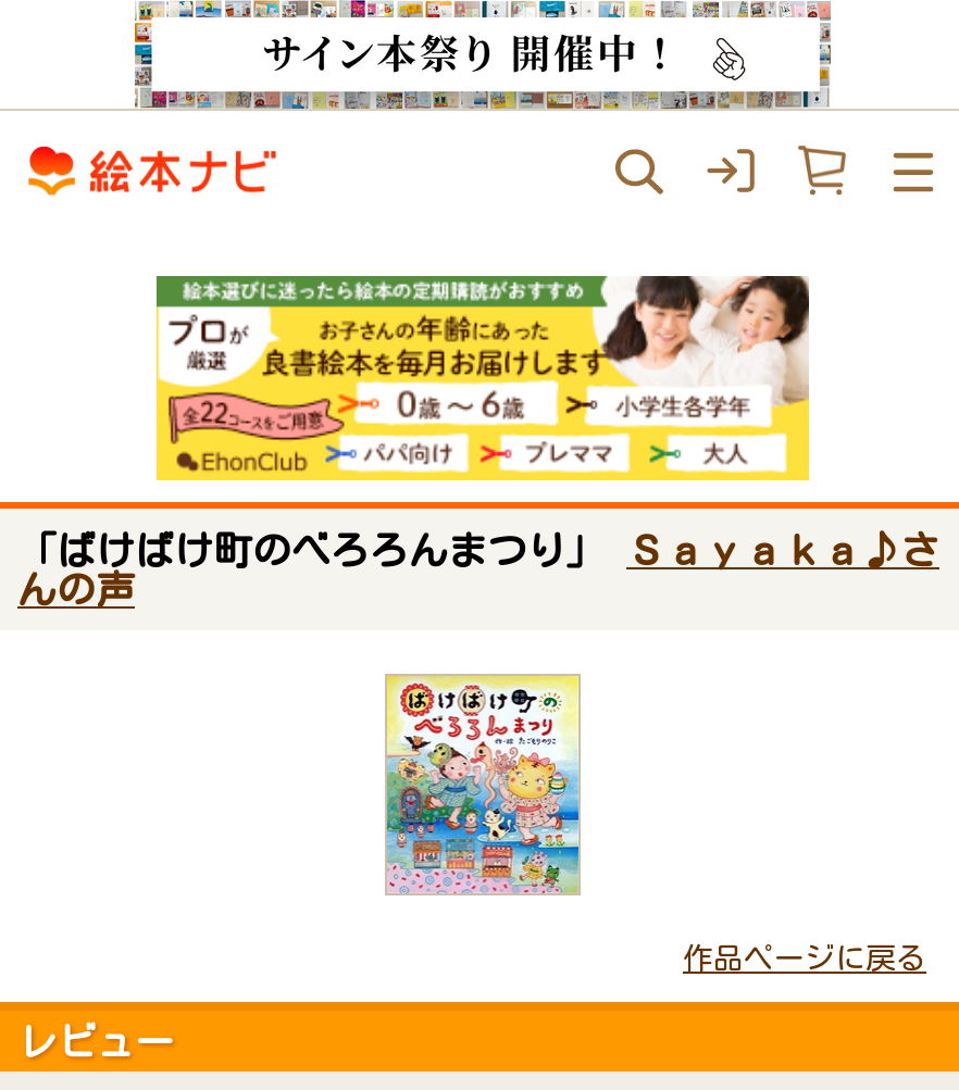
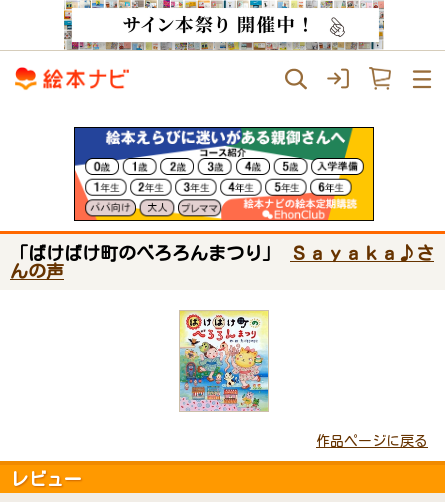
- [image]
+ [image]
